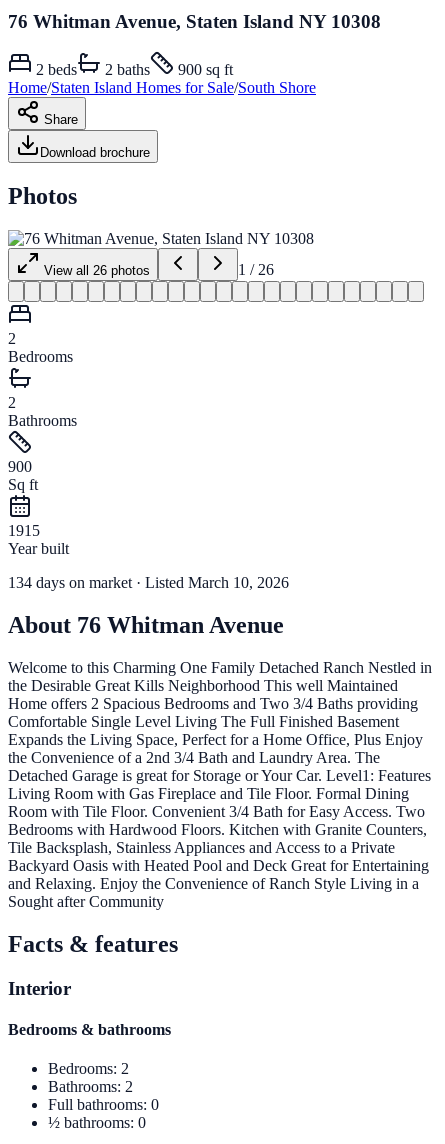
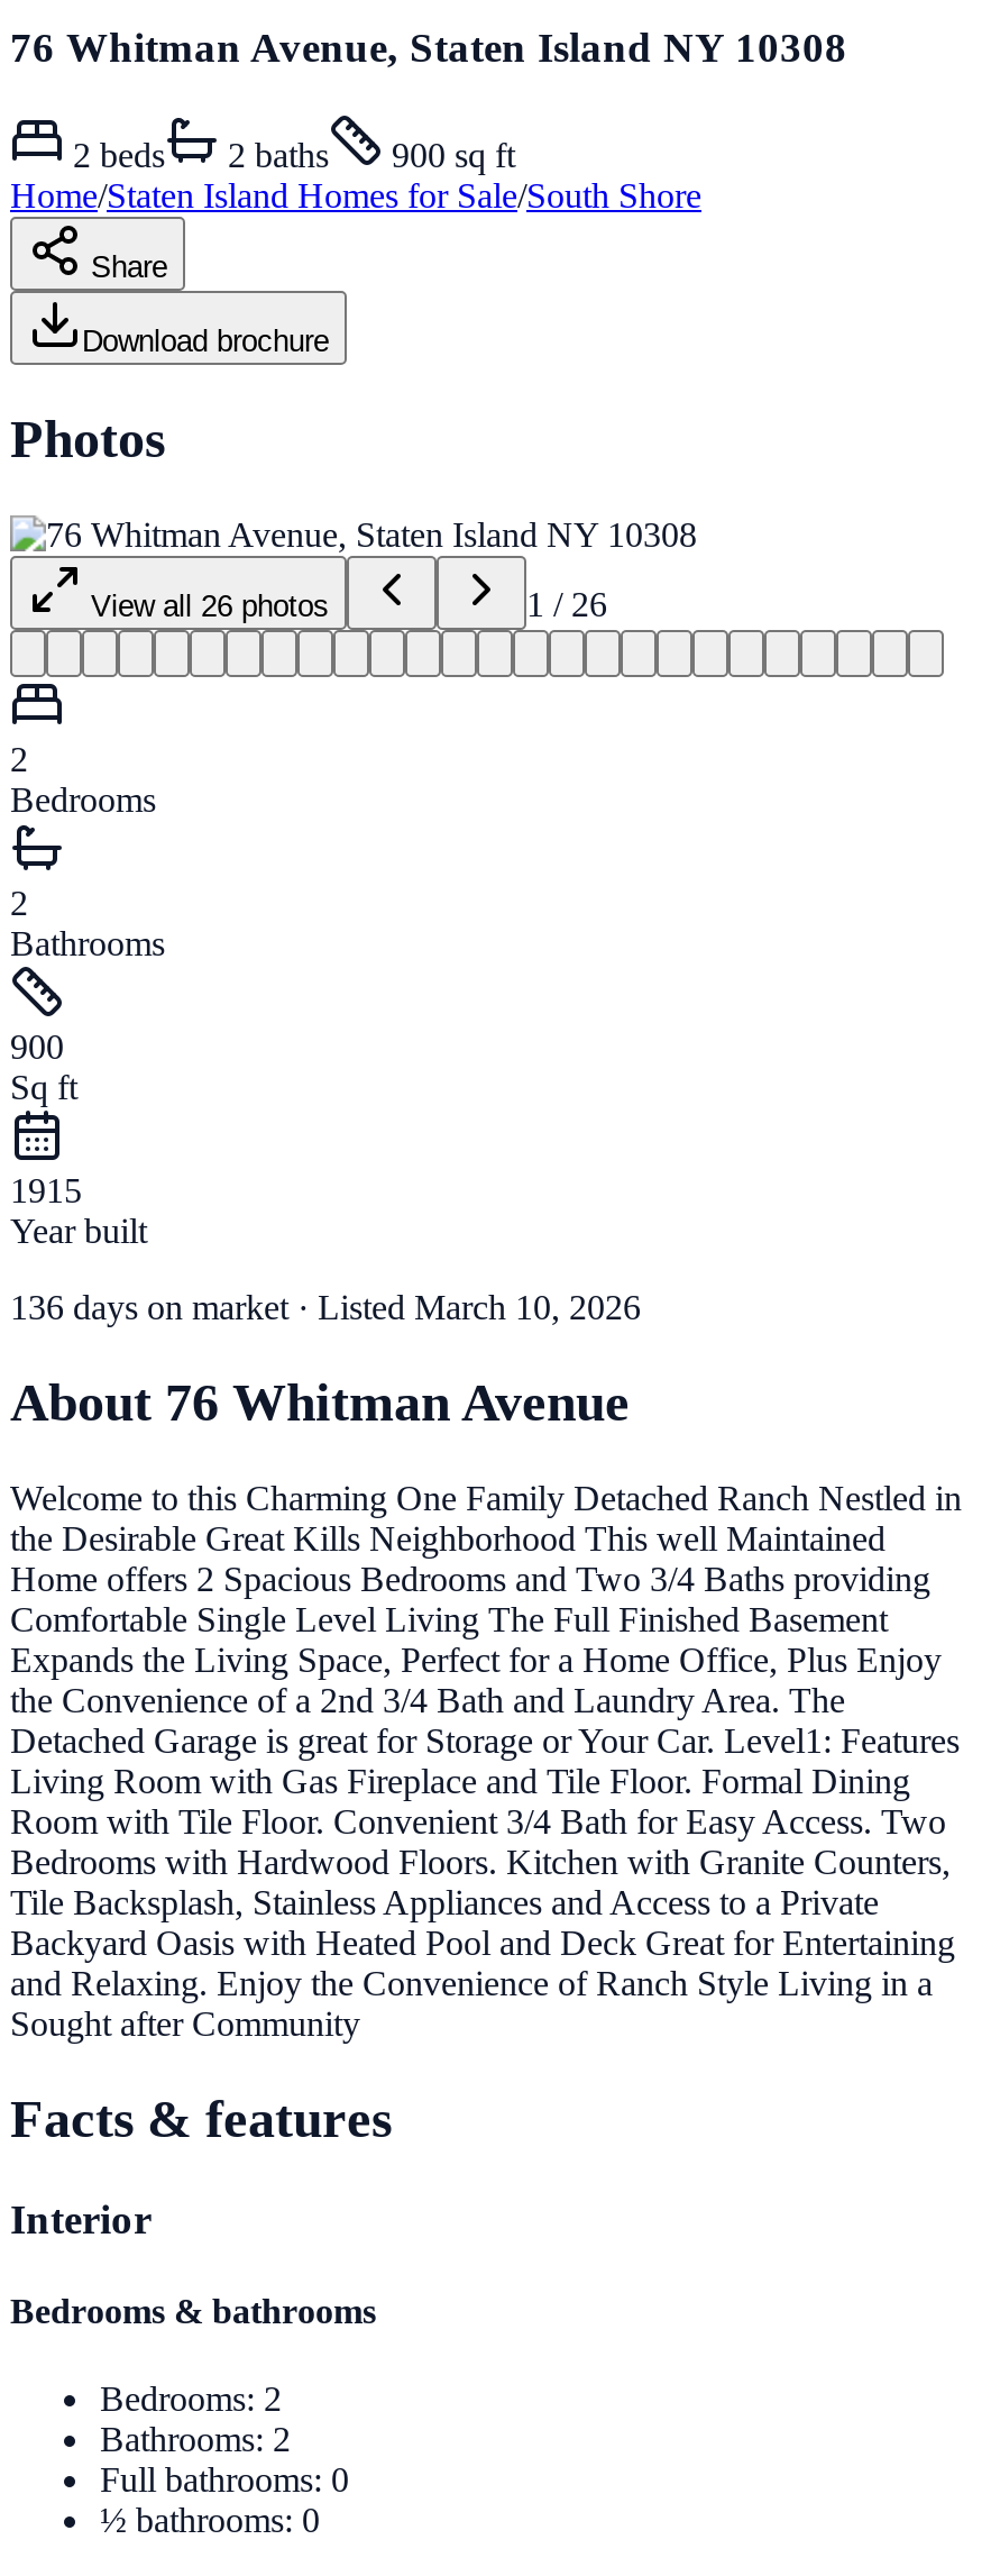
- 134 days on market · Listed March 10, 2026
+ 136 days on market · Listed March 10, 2026
